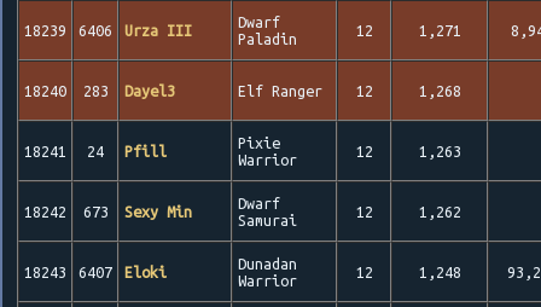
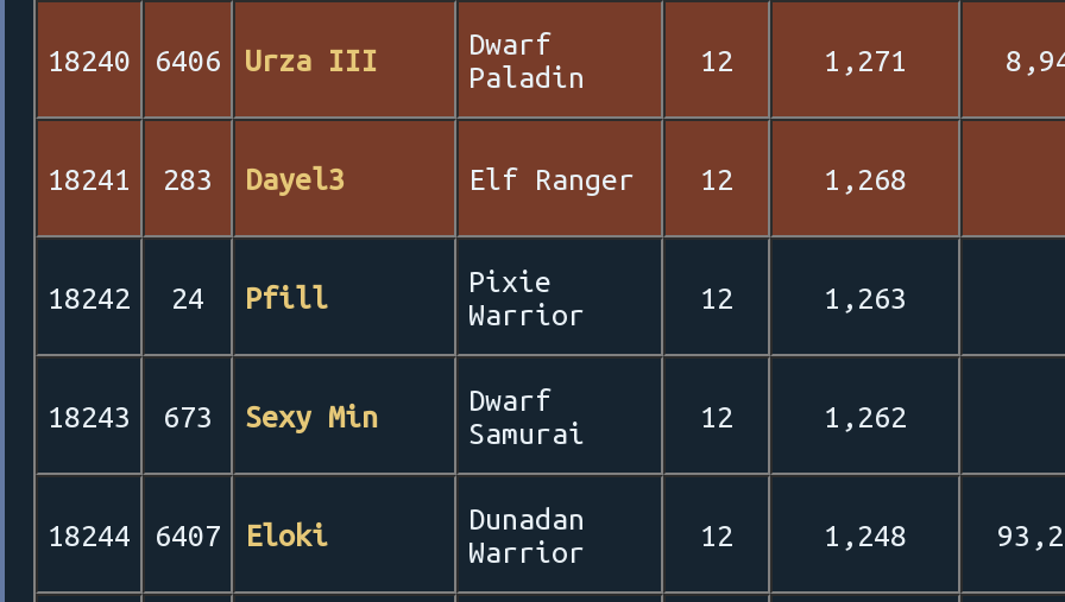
- 18239 6406 Urza III
+ 18240 6406 Urza III

- 18240 283 Dayel3
+ 18241 283 Dayel3

- 18241 24 Pfill
+ 18242 24 Pfill

- 18242 673 Sexy Min
+ 18243 673 Sexy Min

- 18243 6407 Eloki
+ 18244 6407 Eloki
